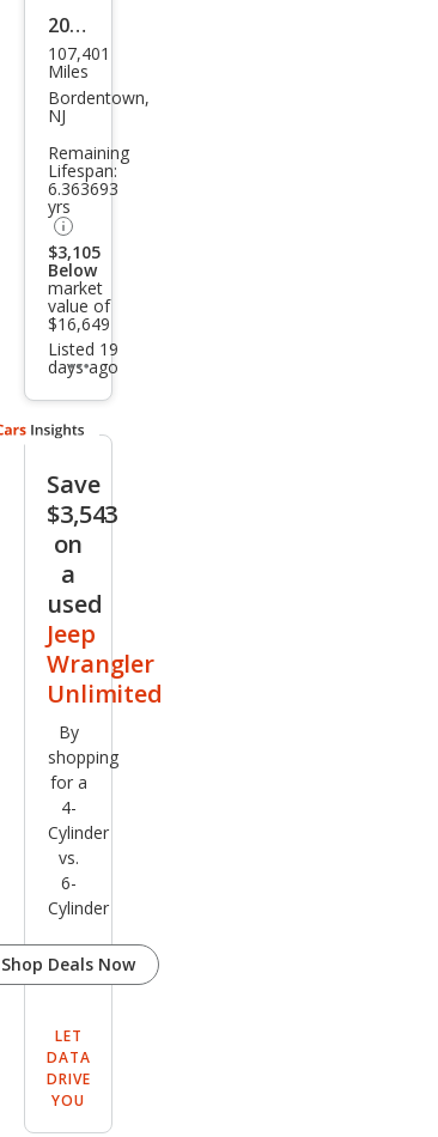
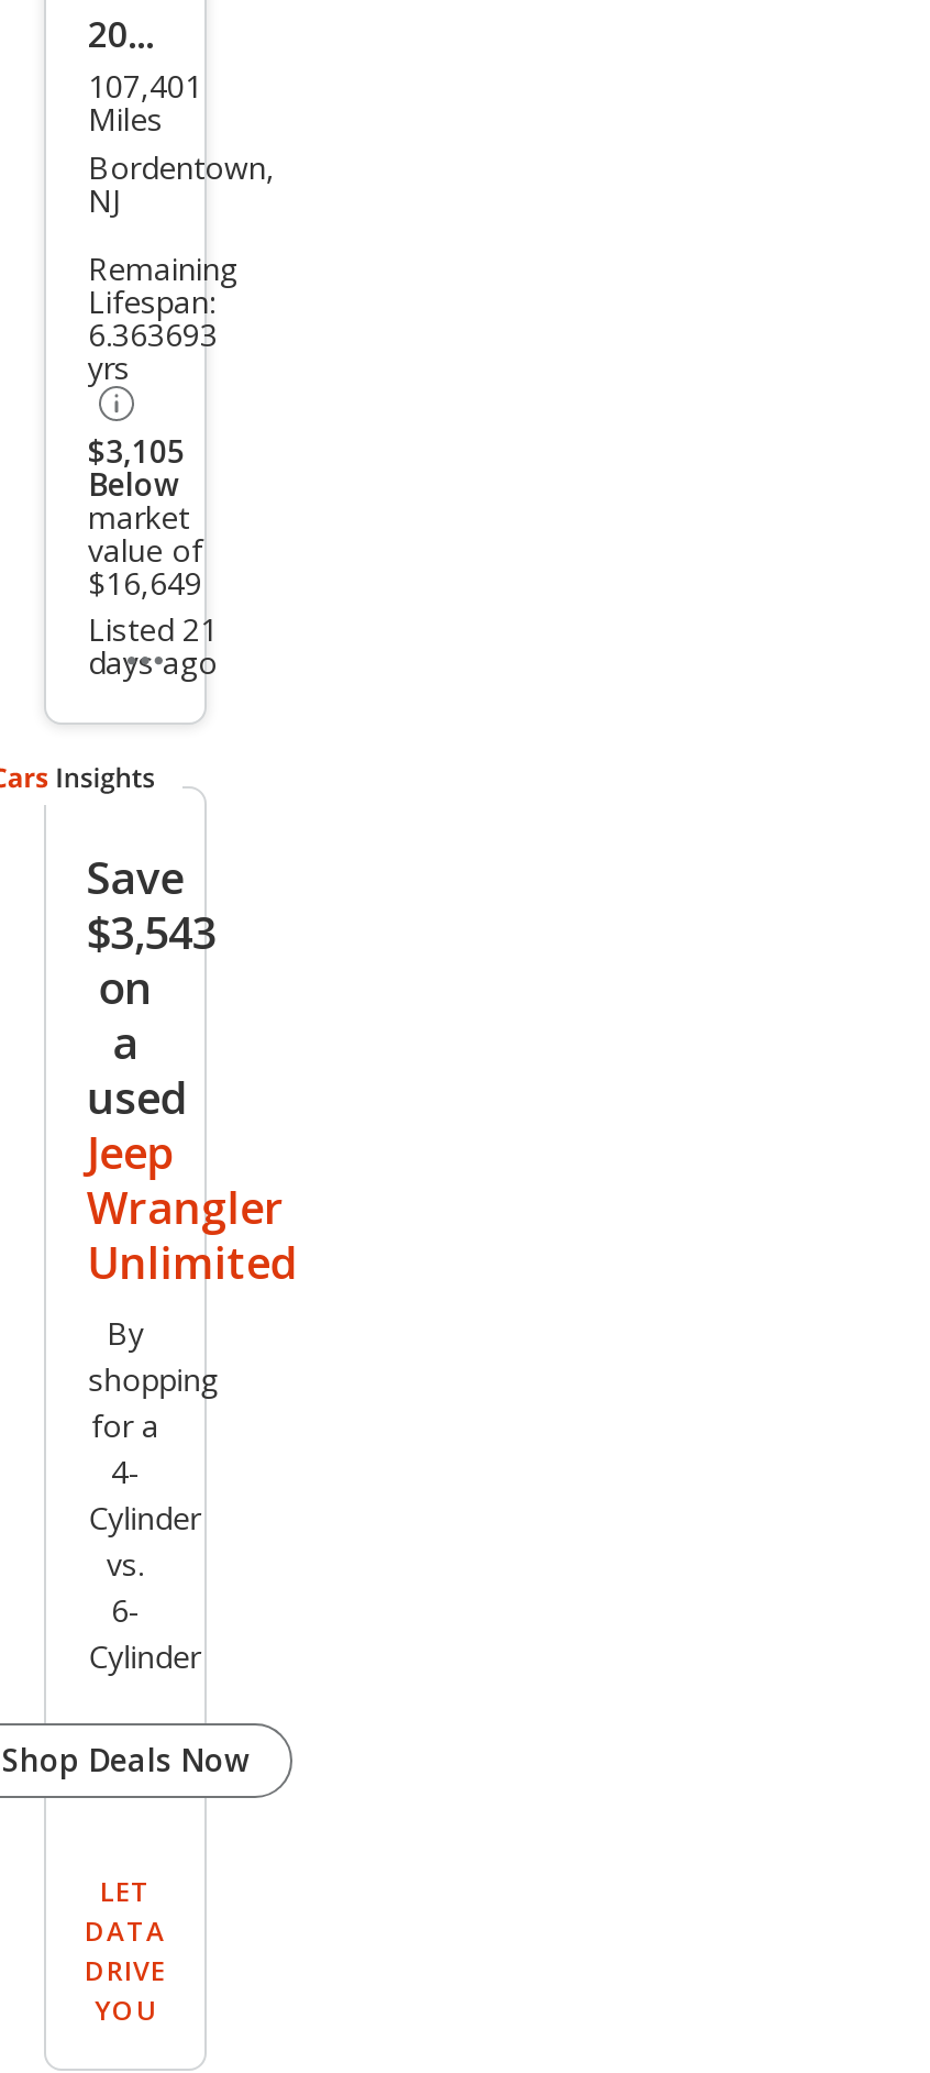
- Listed 19
+ Listed 21
